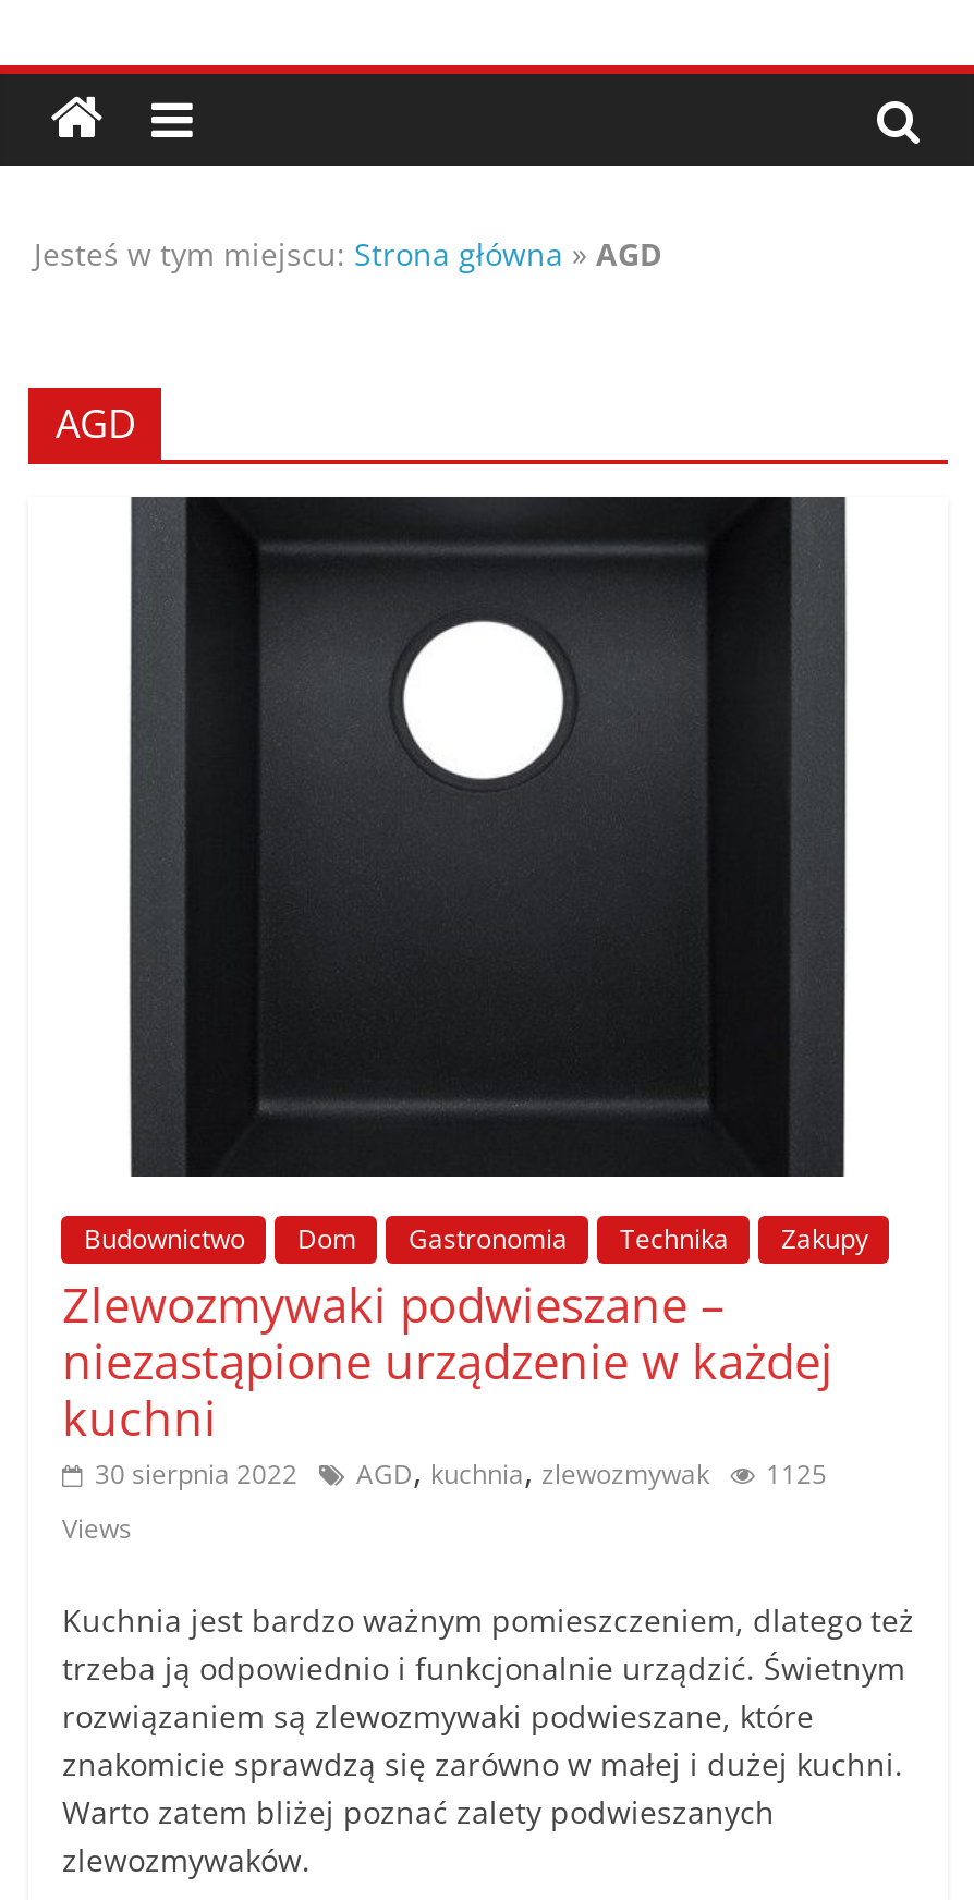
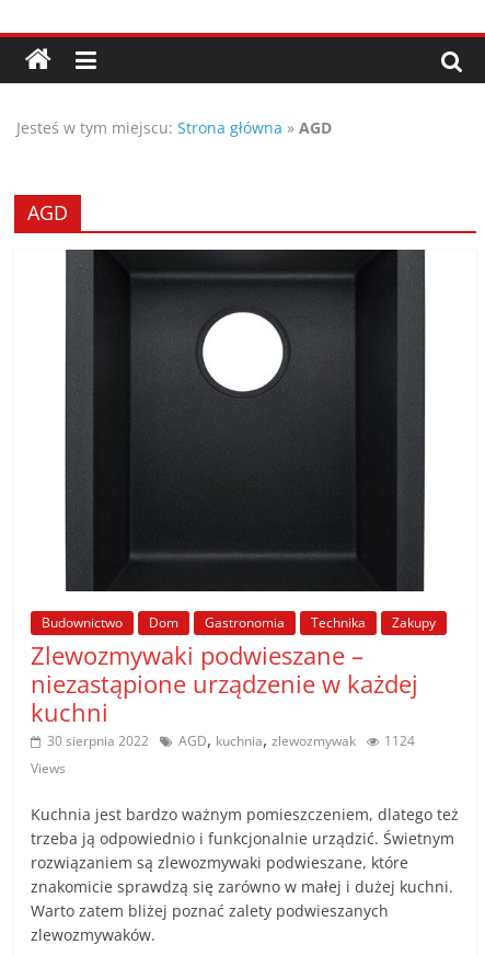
- 1125
+ 1124
